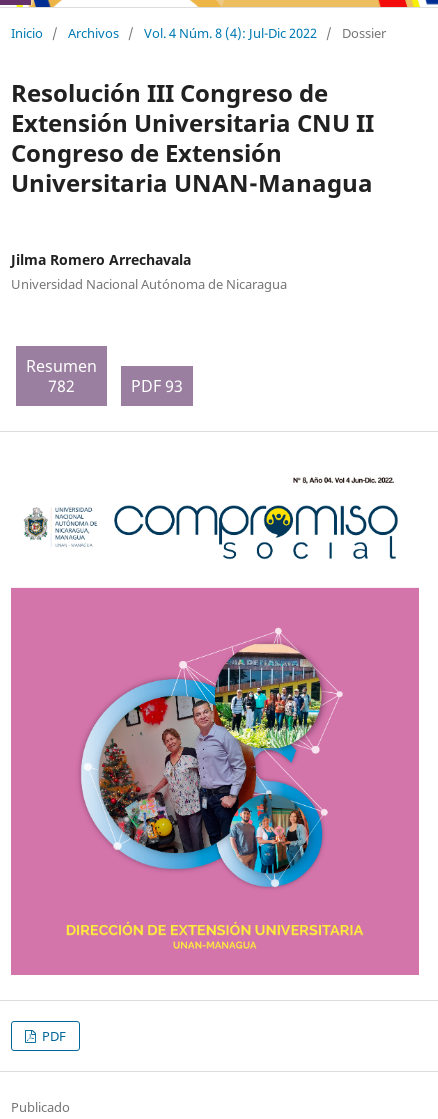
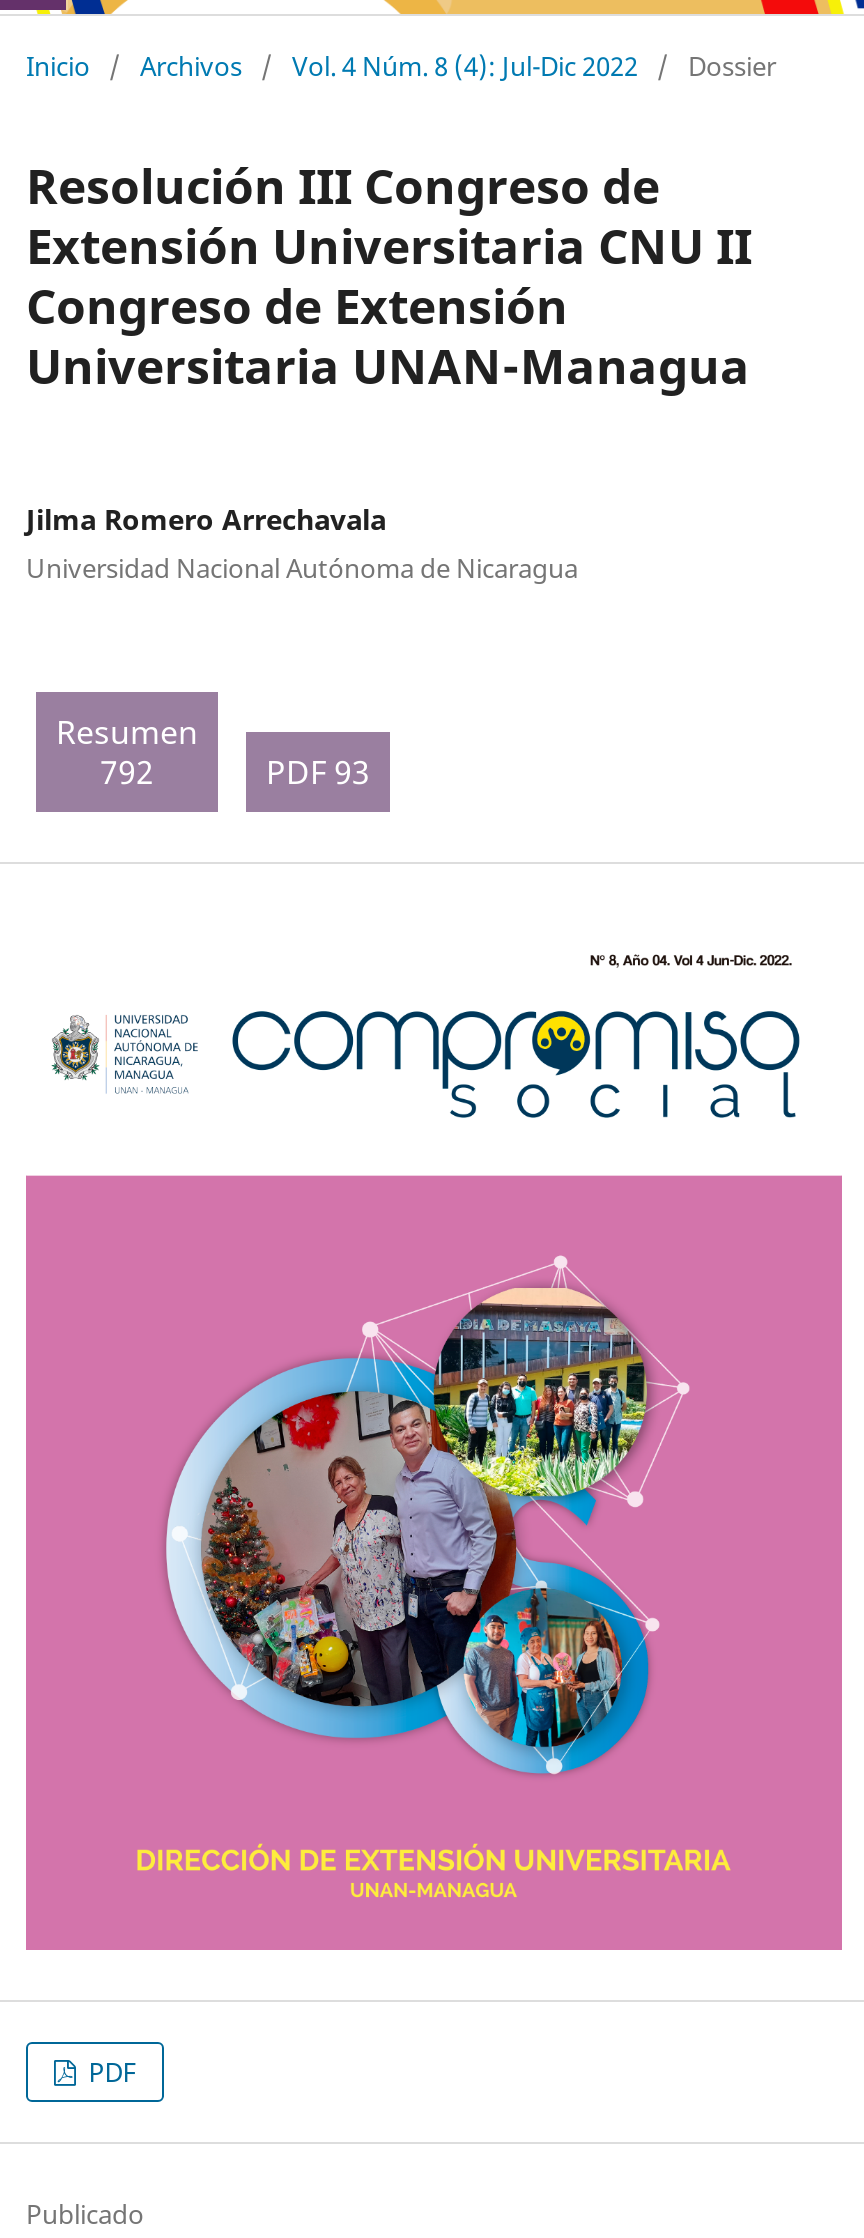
- 782
+ 792
